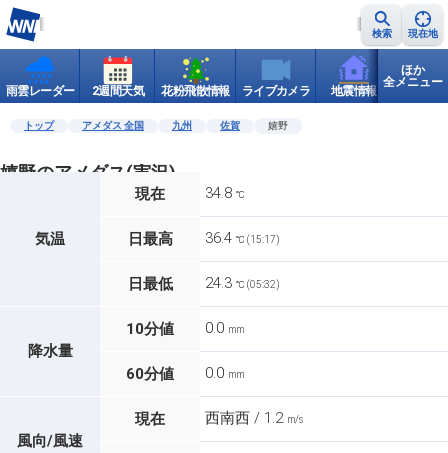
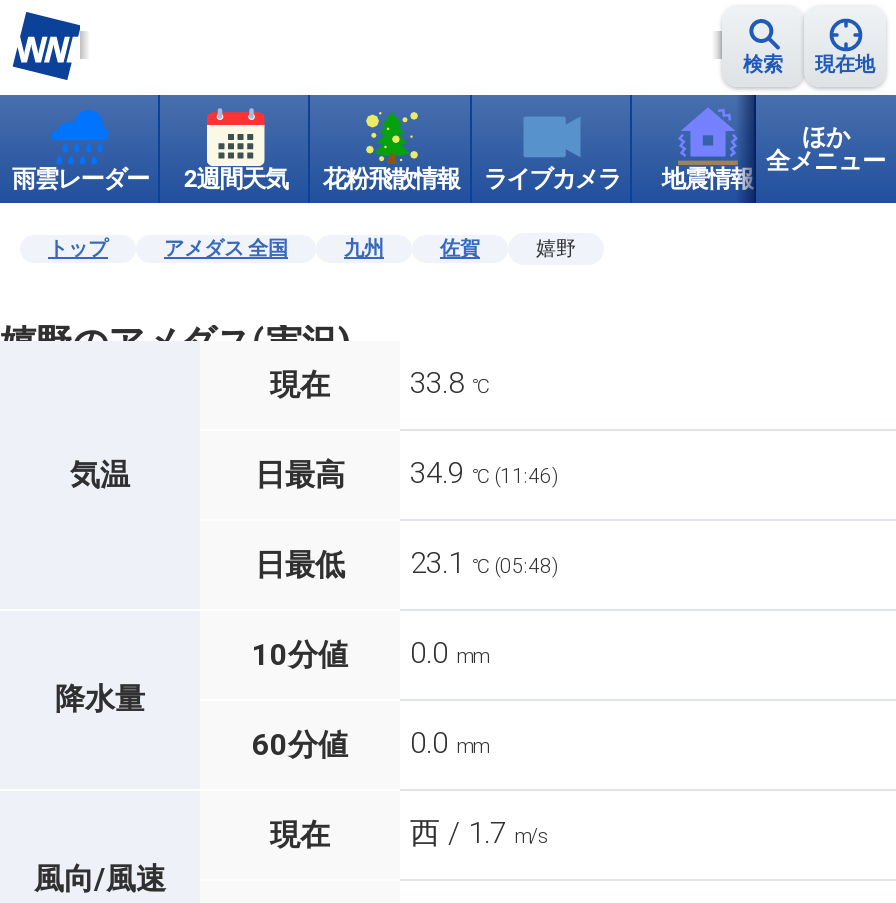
- 34.8 ℃
+ 33.8 ℃

- 日最高 36.4 ℃ (15:17)
+ 日最高 34.9 ℃ (11:46)

- 日最低 24.3 ℃ (05:32)
+ 日最低 23.1 ℃ (05:48)

- 西南西 / 1.2 m/s
+ 西 / 1.7 m/s
